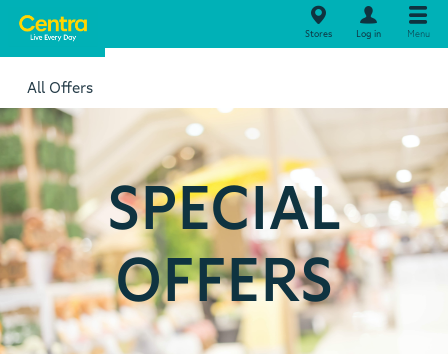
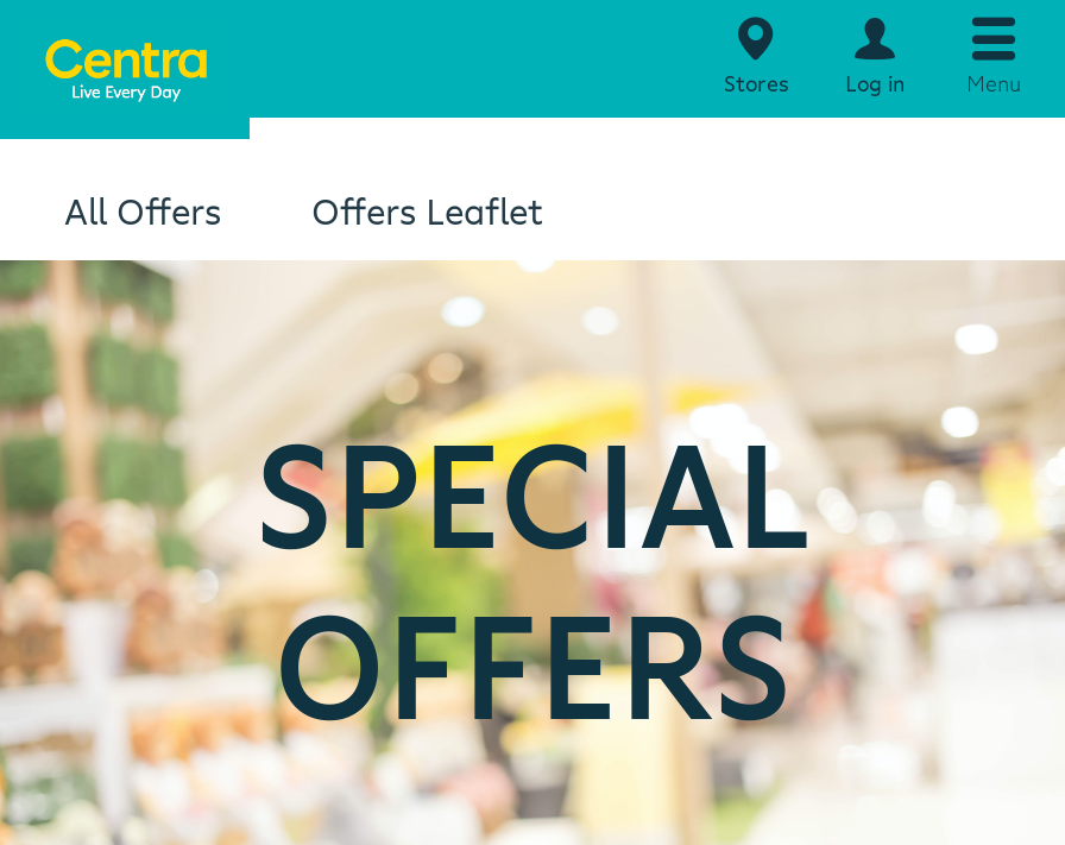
+ Offers Leaflet
